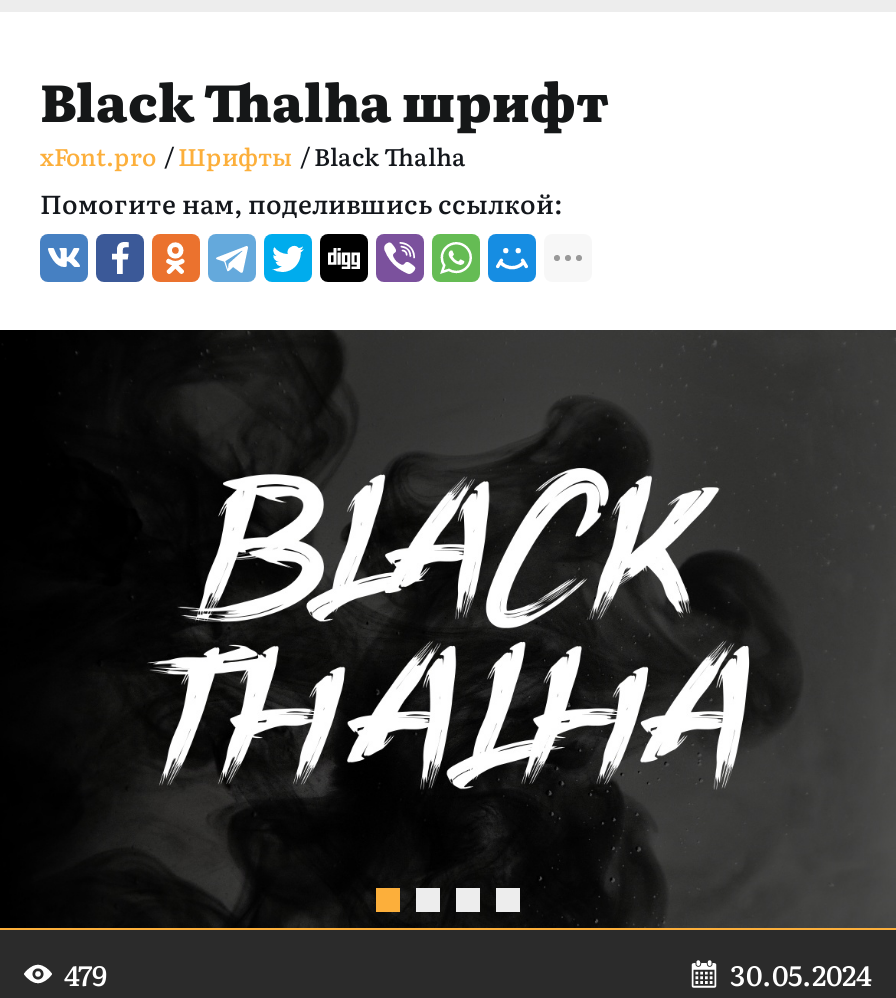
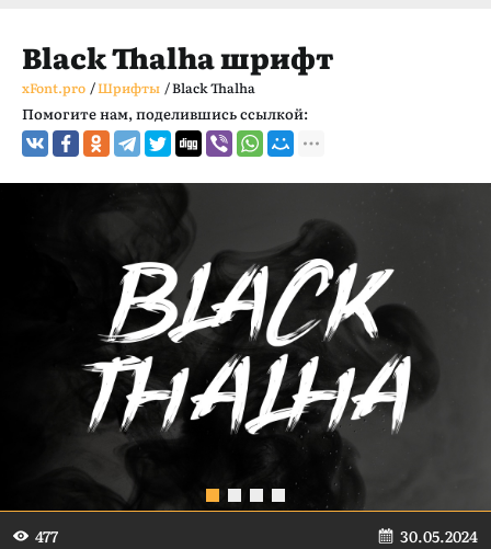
- 479
+ 477
